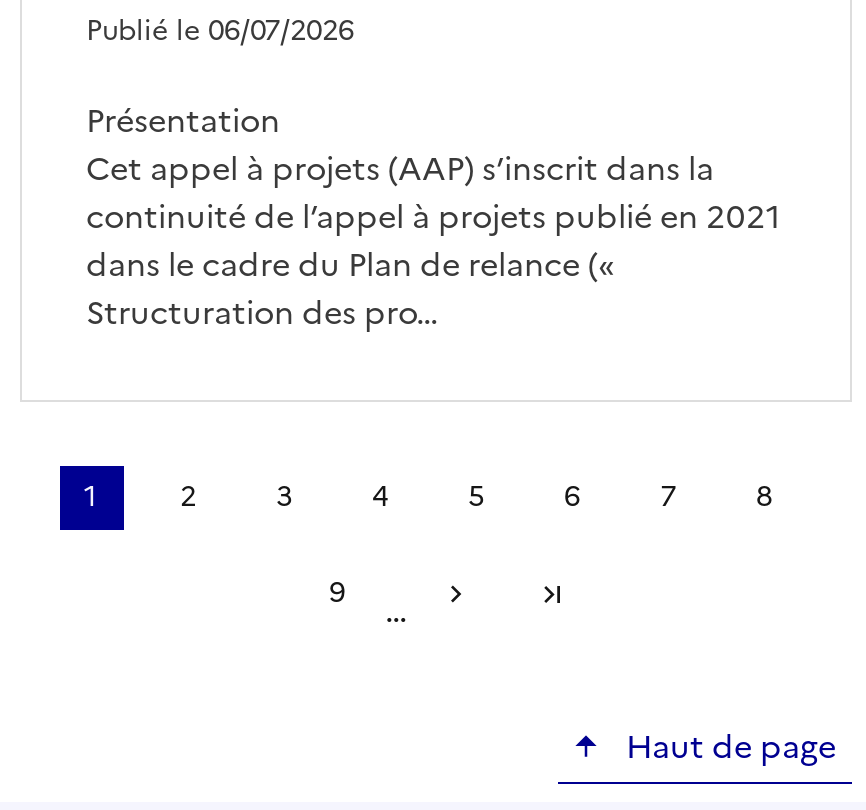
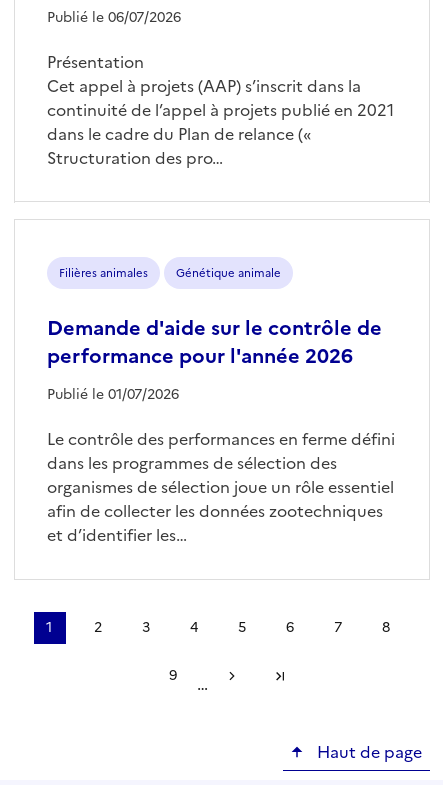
+ Filières animales
+ Génétique animale
+ Demande d'aide sur le contrôle de
+ performance pour l'année 2026
+ Publié le 01/07/2026
+ Le contrôle des performances en ferme défini
+ dans les programmes de sélection des
+ organismes de sélection joue un rôle essentiel
+ afin de collecter les données zootechniques
+ et d’identifier les…
